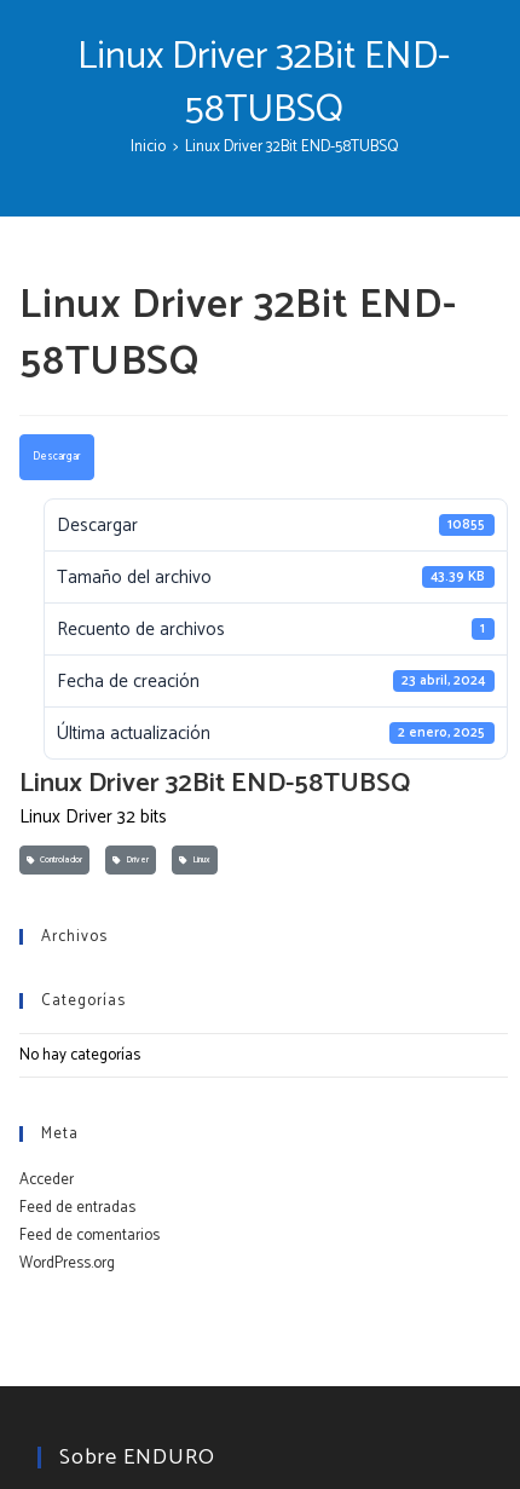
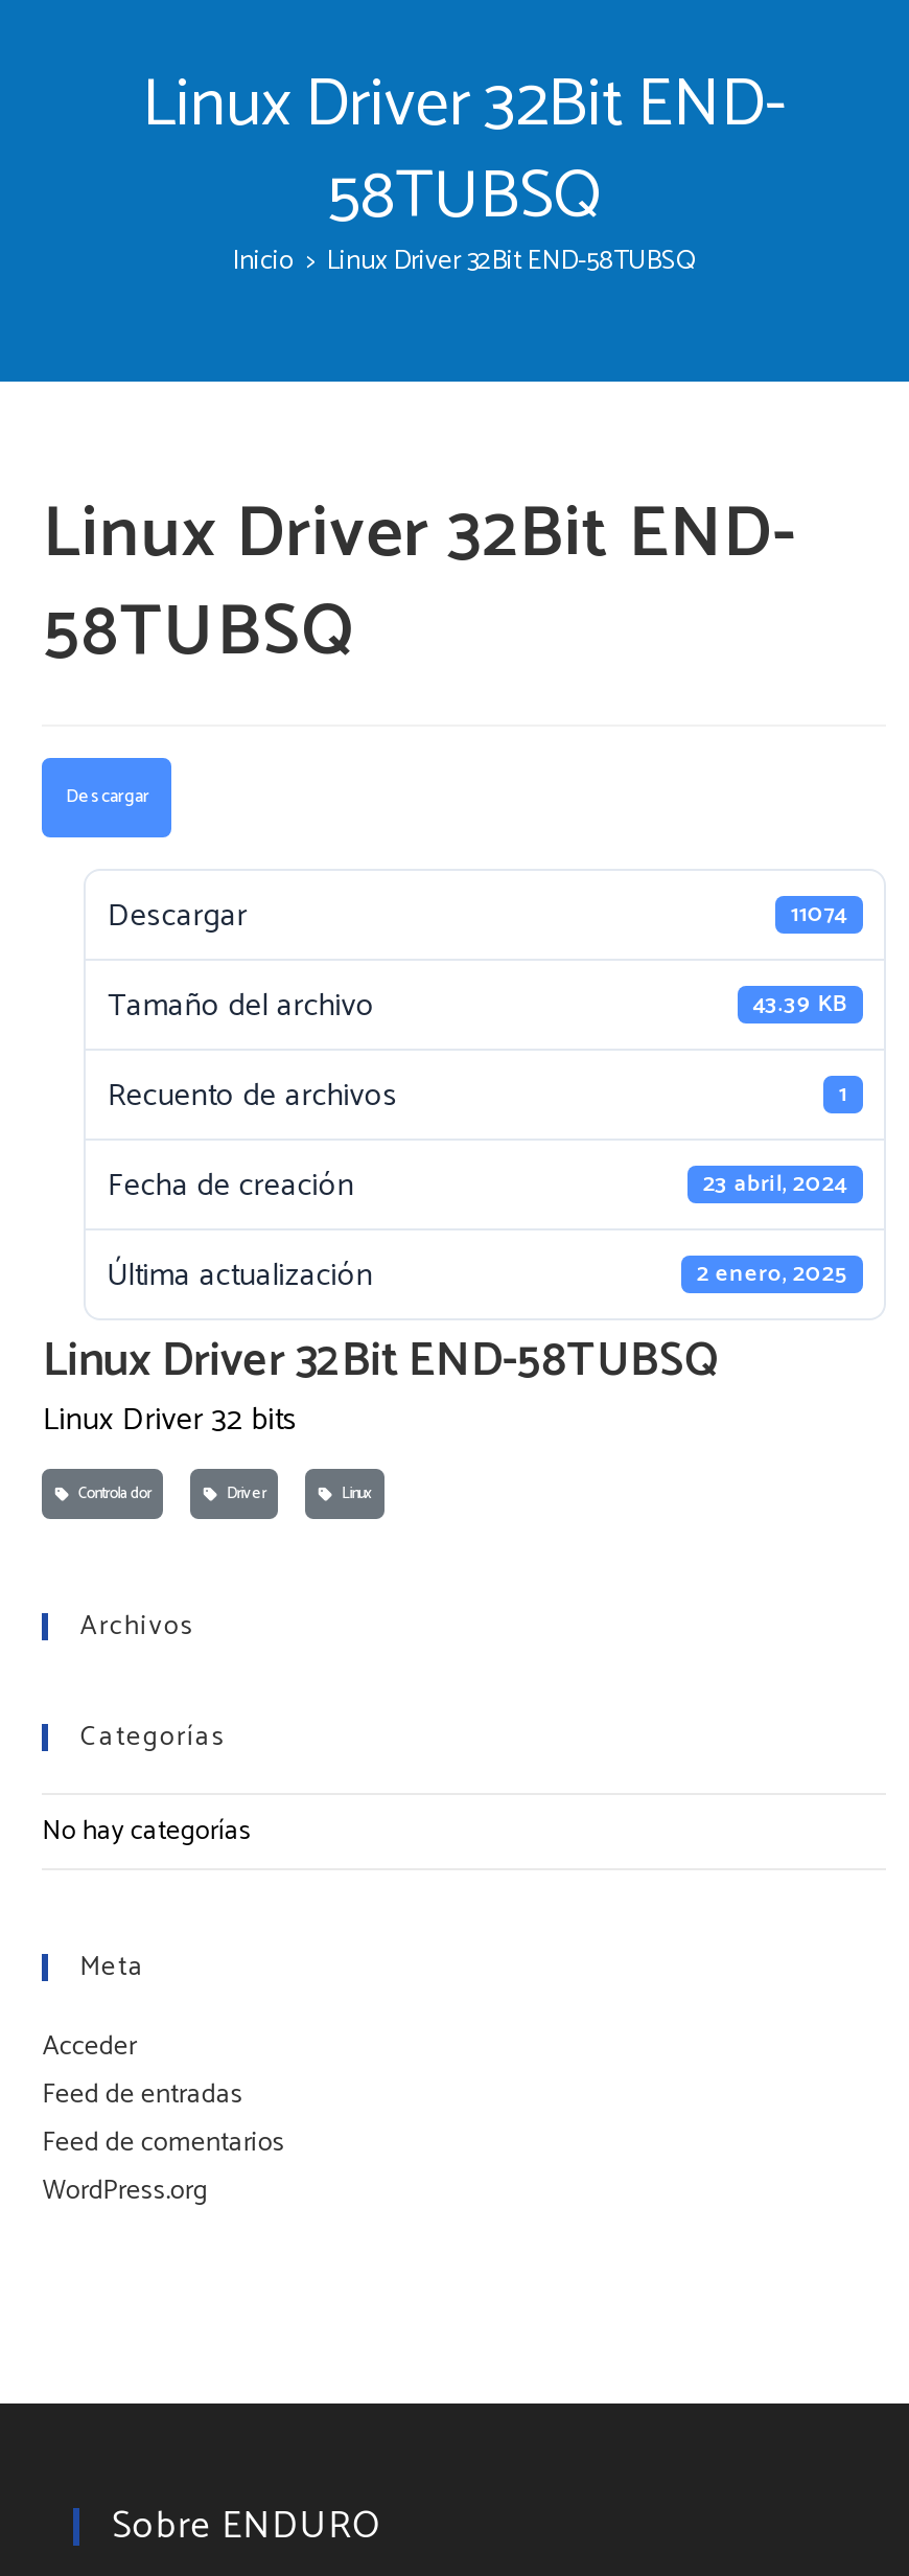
- 10855
+ 11074
